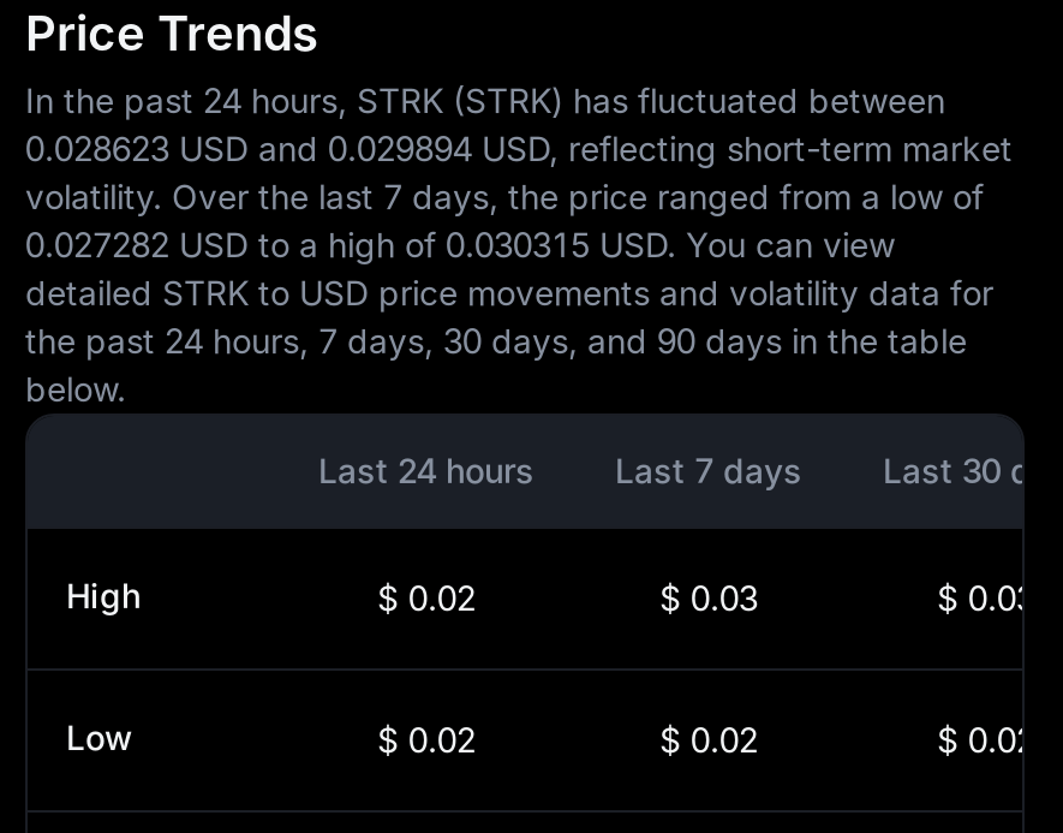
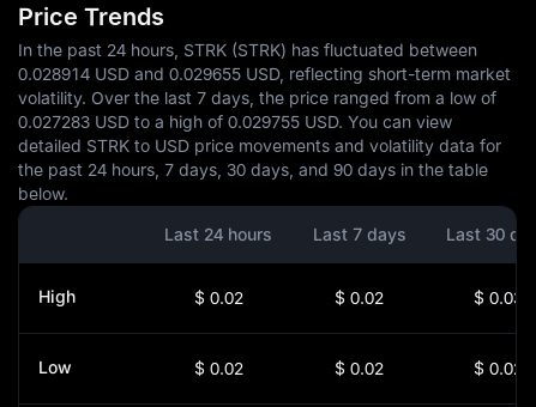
- 0.028623 USD and 0.029894 USD, reflecting short-term market
+ 0.028914 USD and 0.029655 USD, reflecting short-term market

- 0.027282 USD to a high of 0.030315 USD. You can view
+ 0.027283 USD to a high of 0.029755 USD. You can view

- $ 0.03
+ $ 0.02
